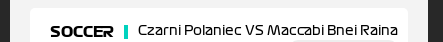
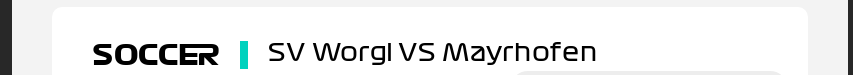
- Czarni Polaniec VS Maccabi Bnei Raina
+ SV Worgl VS Mayrhofen
